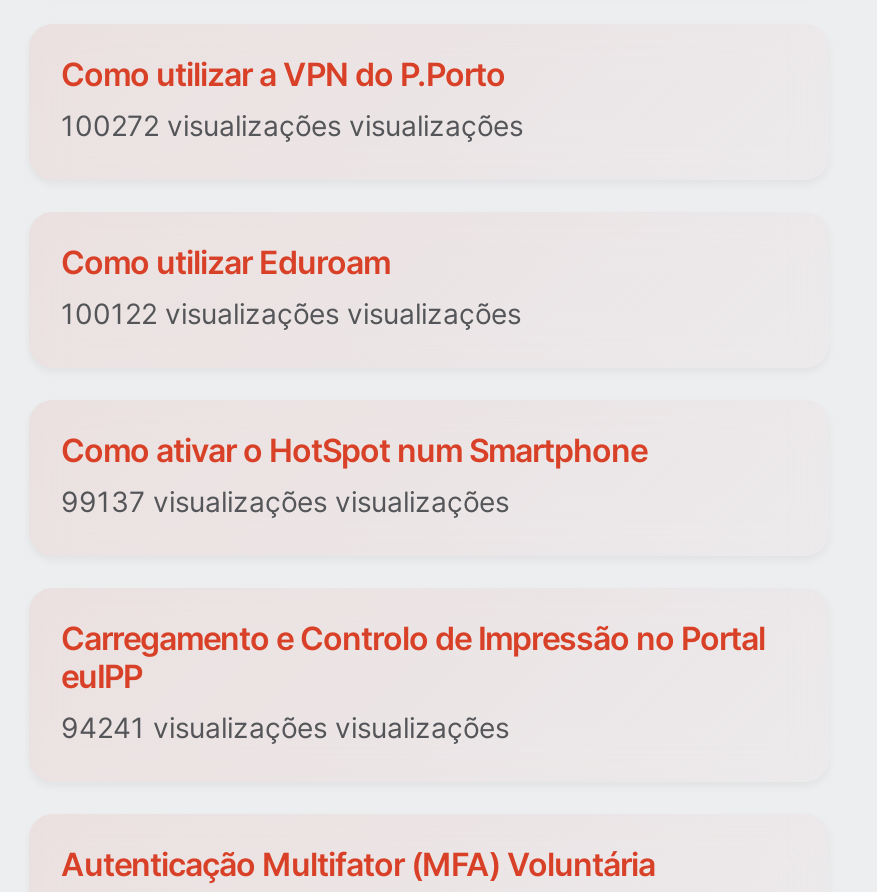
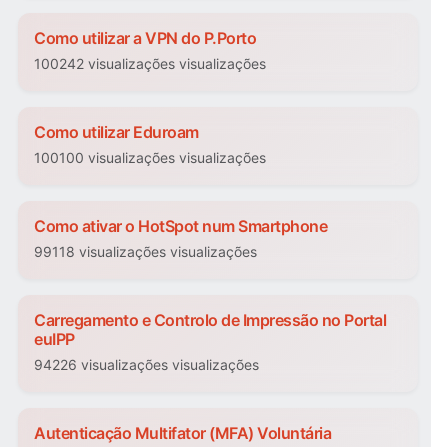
- 100272 visualizações visualizações
+ 100242 visualizações visualizações

- 100122 visualizações visualizações
+ 100100 visualizações visualizações

- 99137 visualizações visualizações
+ 99118 visualizações visualizações

- 94241 visualizações visualizações
+ 94226 visualizações visualizações
